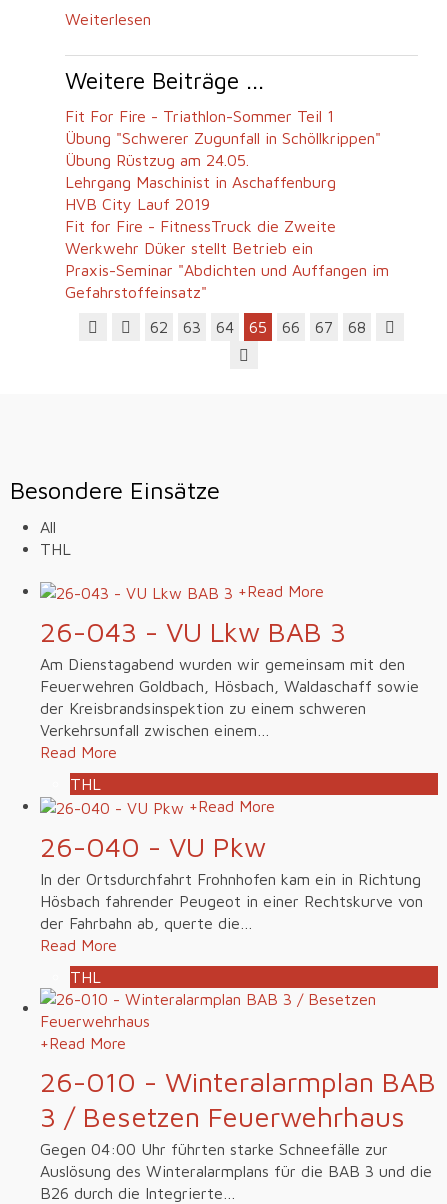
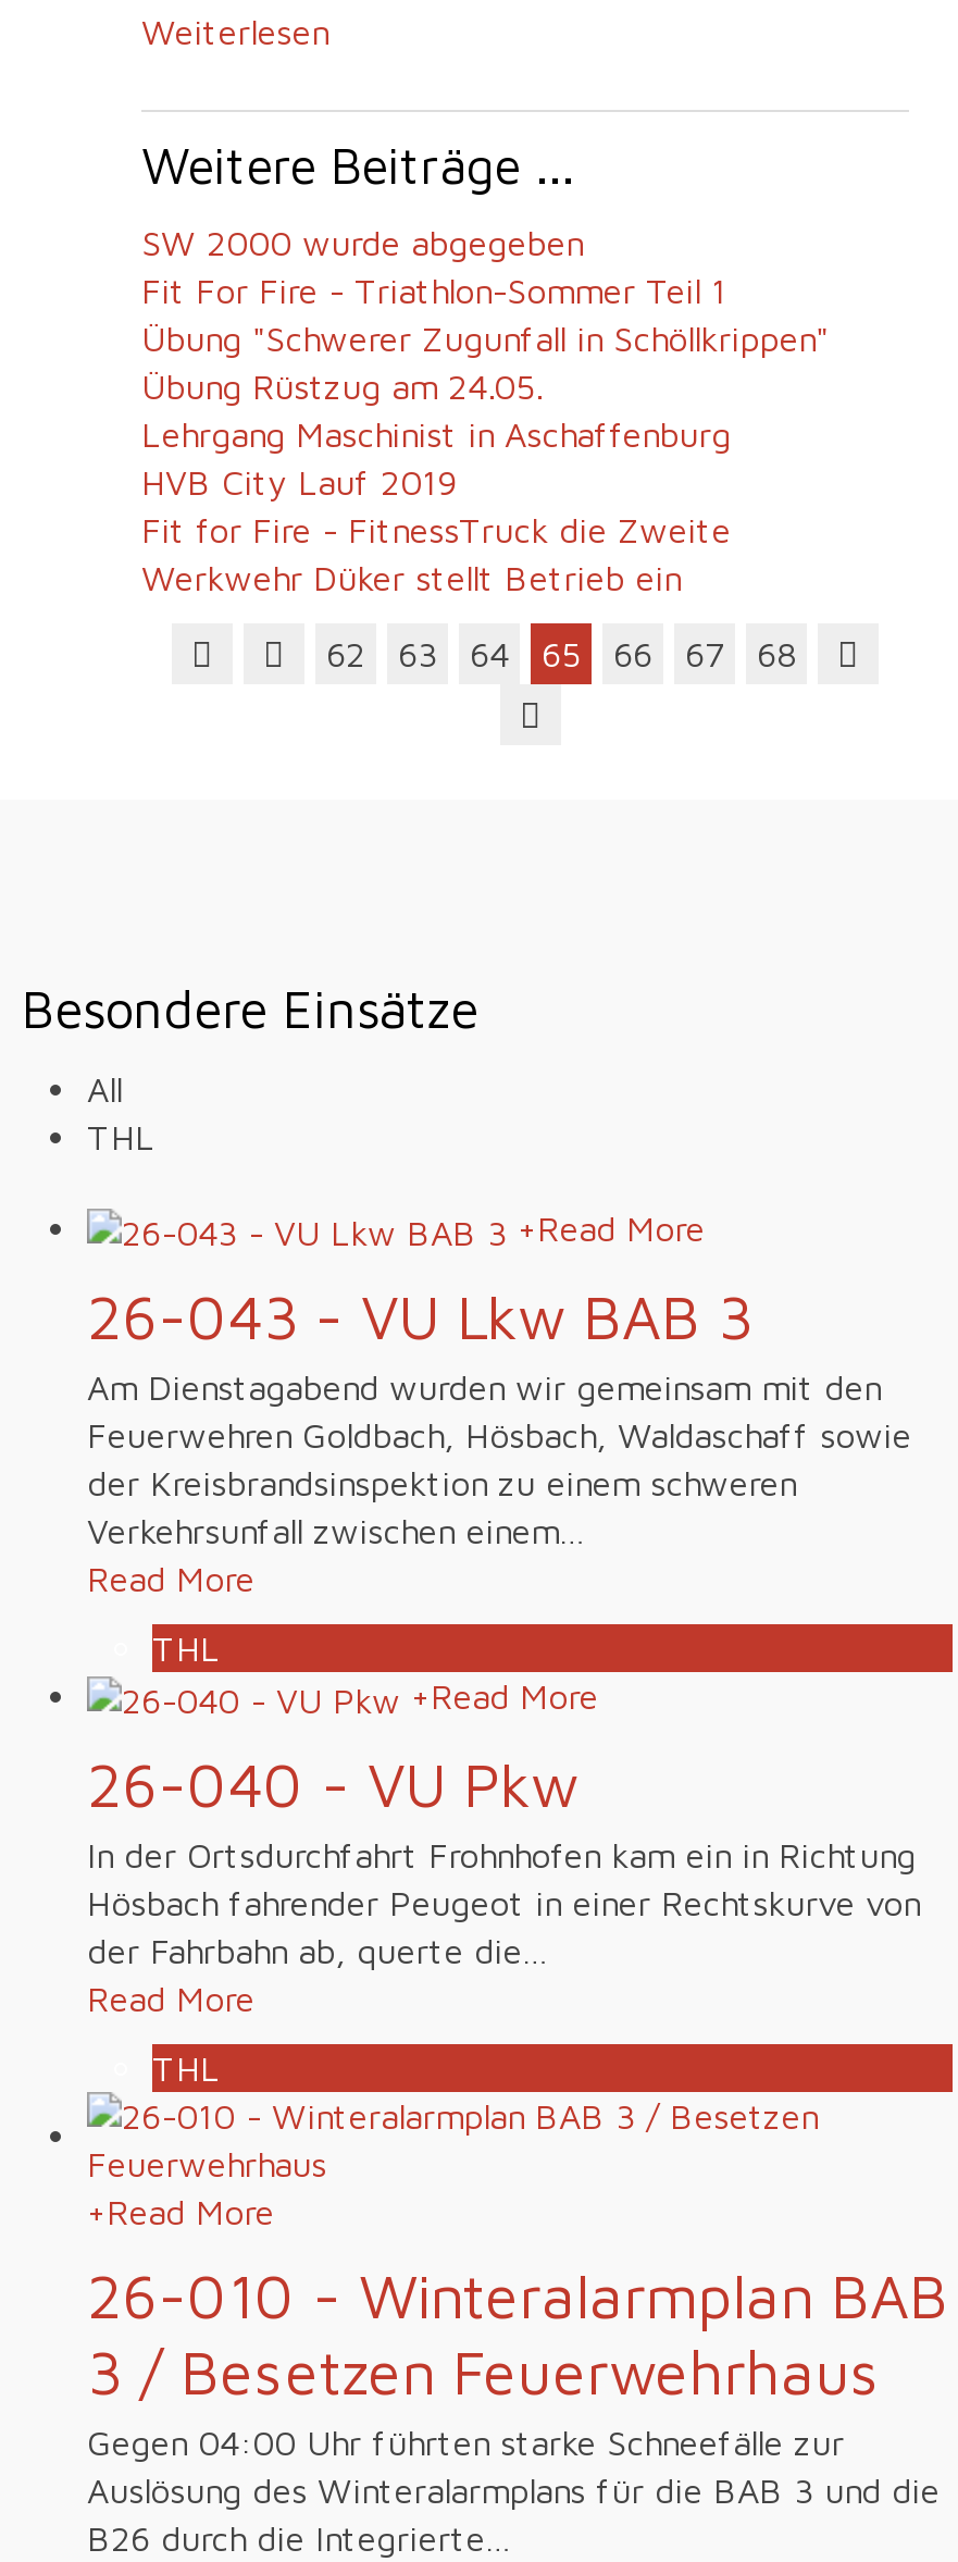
+ SW 2000 wurde abgegeben

moved down: Fit For Fire - Triathlon-Sommer Teil 1 | Übung "Schwerer Zugunfall in Schöllkrippen" | Übung Rüstzug am 24.05. | Lehrgang Maschinist in Aschaffenburg | HVB City Lauf 2019 | Fit for Fire - FitnessTruck die Zweite | Werkwehr Düker stellt Betrieb ein

- Praxis-Seminar "Abdichten und Auffangen im
- Gefahrstoffeinsatz"
